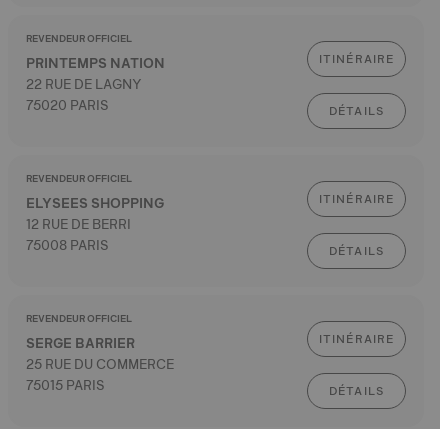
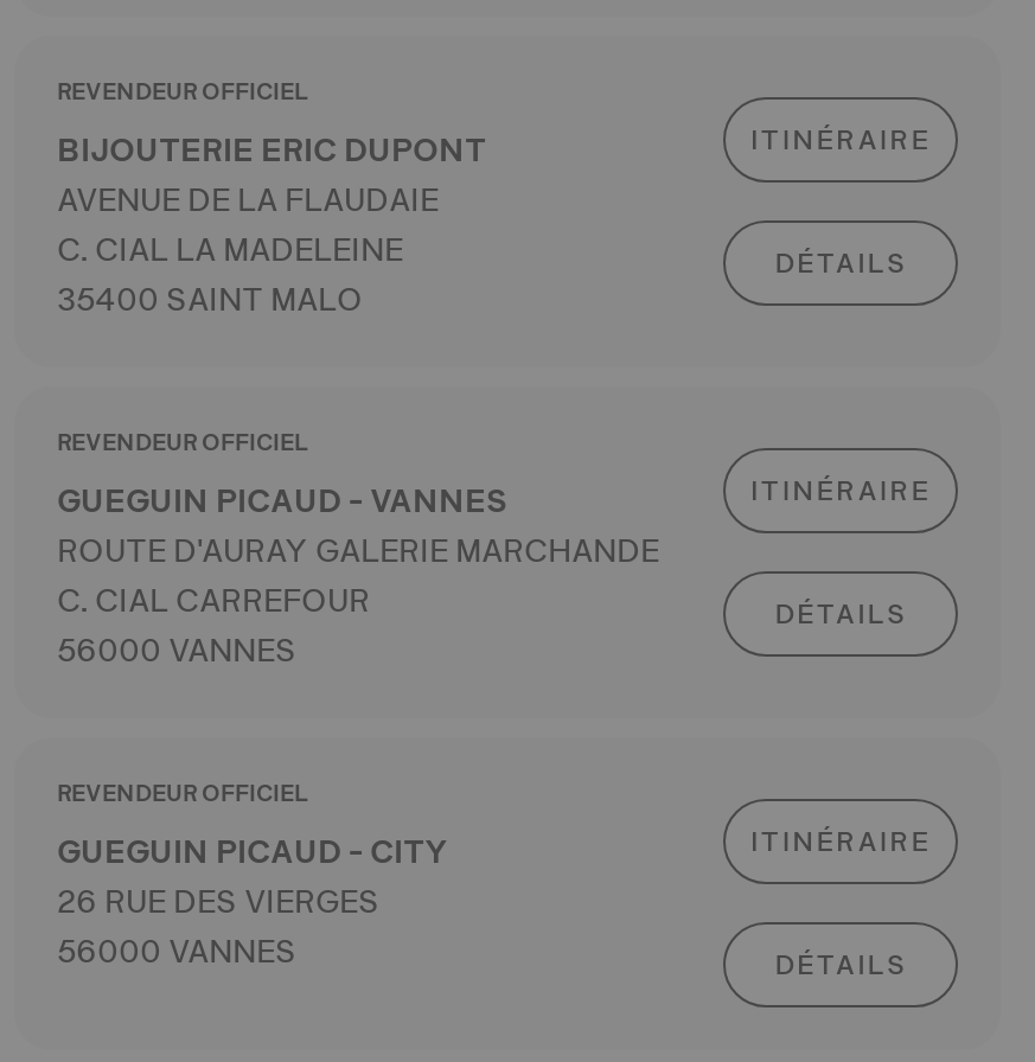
- PRINTEMPS NATION
- 22 RUE DE LAGNY
- 75020 PARIS
+ BIJOUTERIE ERIC DUPONT
+ AVENUE DE LA FLAUDAIE
+ C. CIAL LA MADELEINE
+ 35400 SAINT MALO

- ELYSEES SHOPPING
- 12 RUE DE BERRI
- 75008 PARIS
+ GUEGUIN PICAUD - VANNES
+ ROUTE D'AURAY GALERIE MARCHANDE
+ C. CIAL CARREFOUR
+ 56000 VANNES

- SERGE BARRIER
- 25 RUE DU COMMERCE
- 75015 PARIS
+ GUEGUIN PICAUD - CITY
+ 26 RUE DES VIERGES
+ 56000 VANNES
